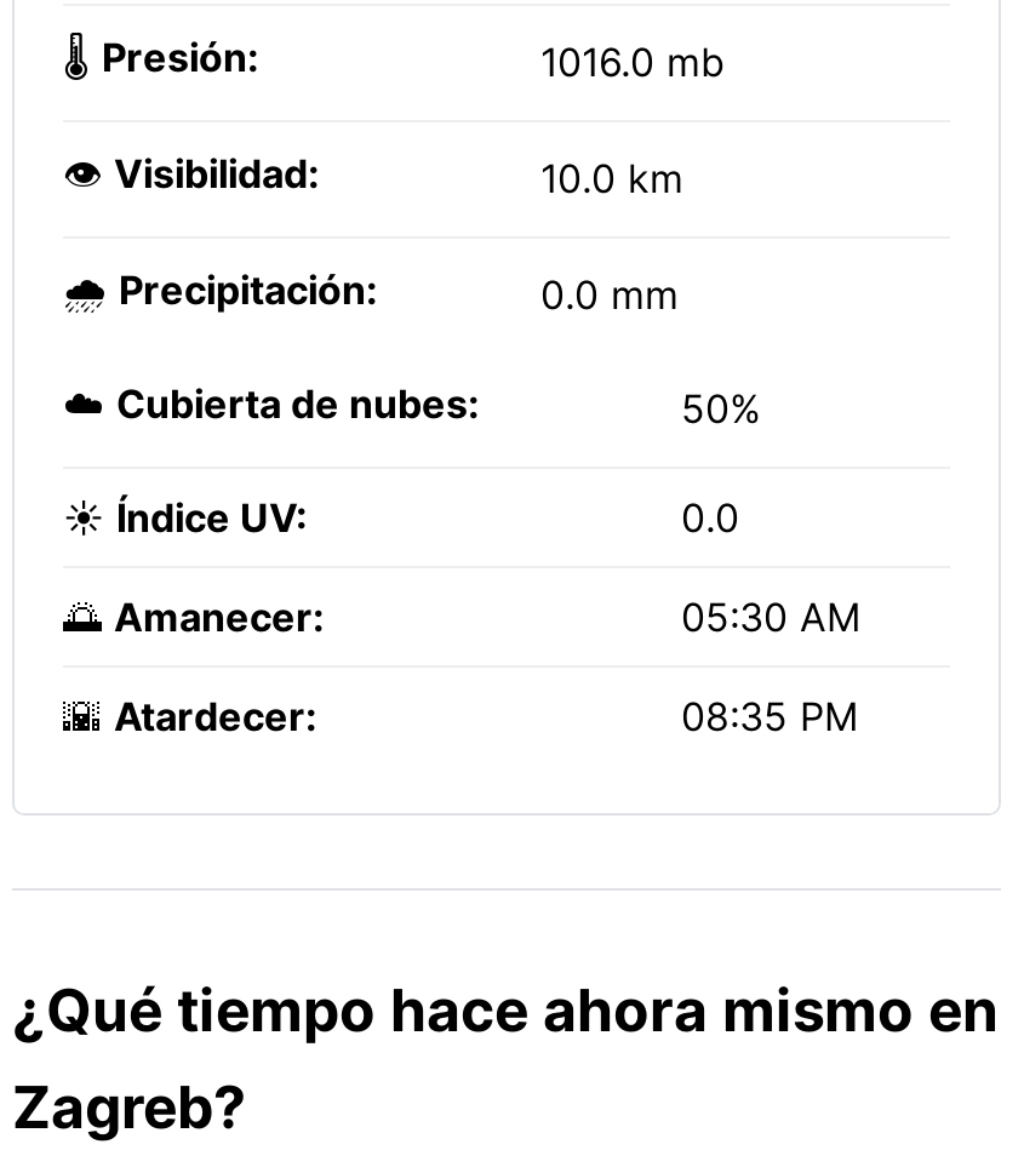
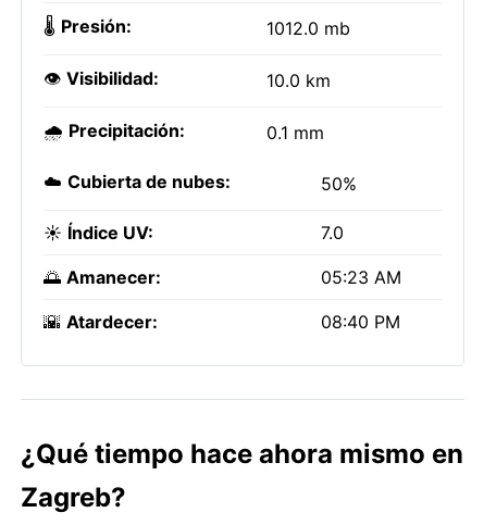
- 1016.0 mb
+ 1012.0 mb

- 0.0 mm
+ 0.1 mm

- 0.0
+ 7.0

- 05:30 AM
+ 05:23 AM

- 08:35 PM
+ 08:40 PM
